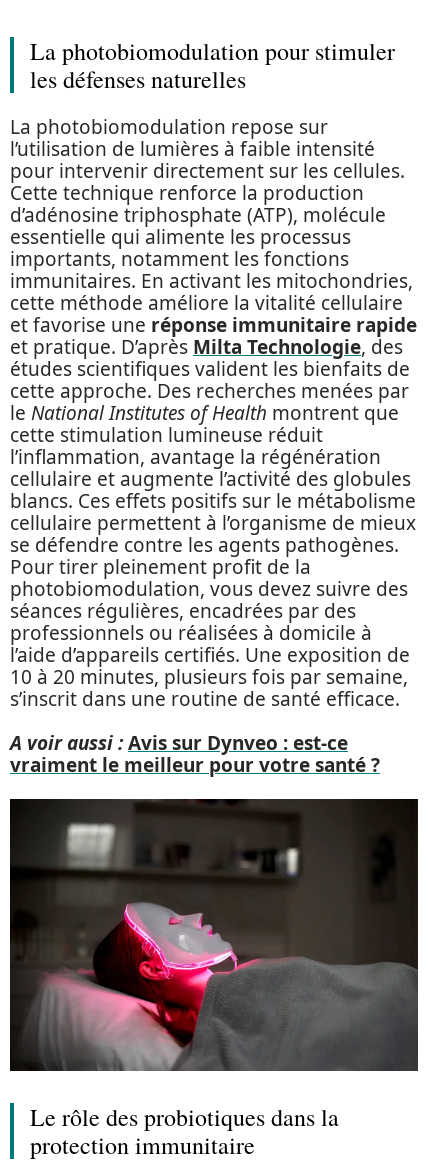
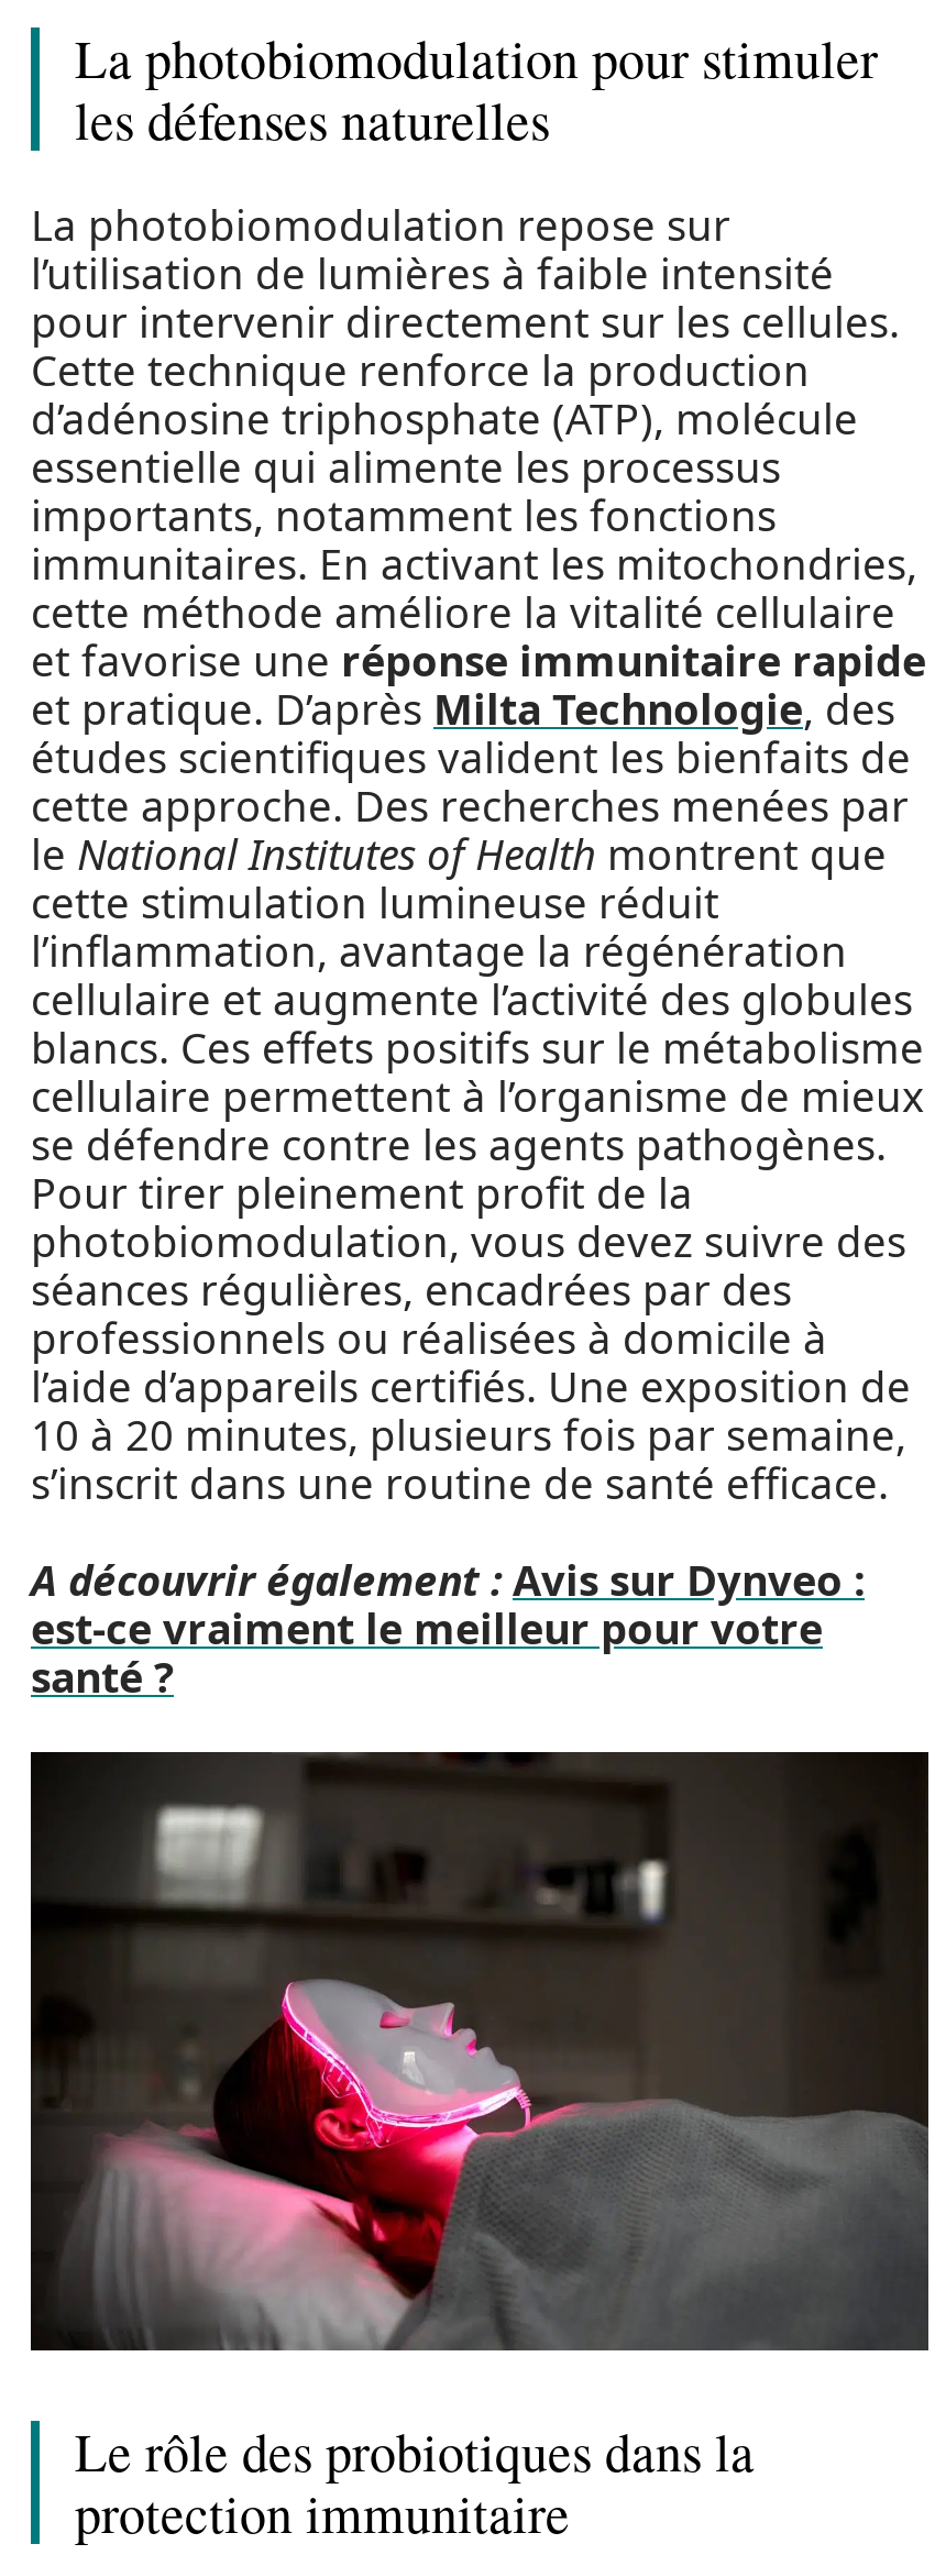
- A voir aussi : Avis sur Dynveo : est-ce
- vraiment le meilleur pour votre santé ?
+ A découvrir également : Avis sur Dynveo :
+ est-ce vraiment le meilleur pour votre
+ santé ?
